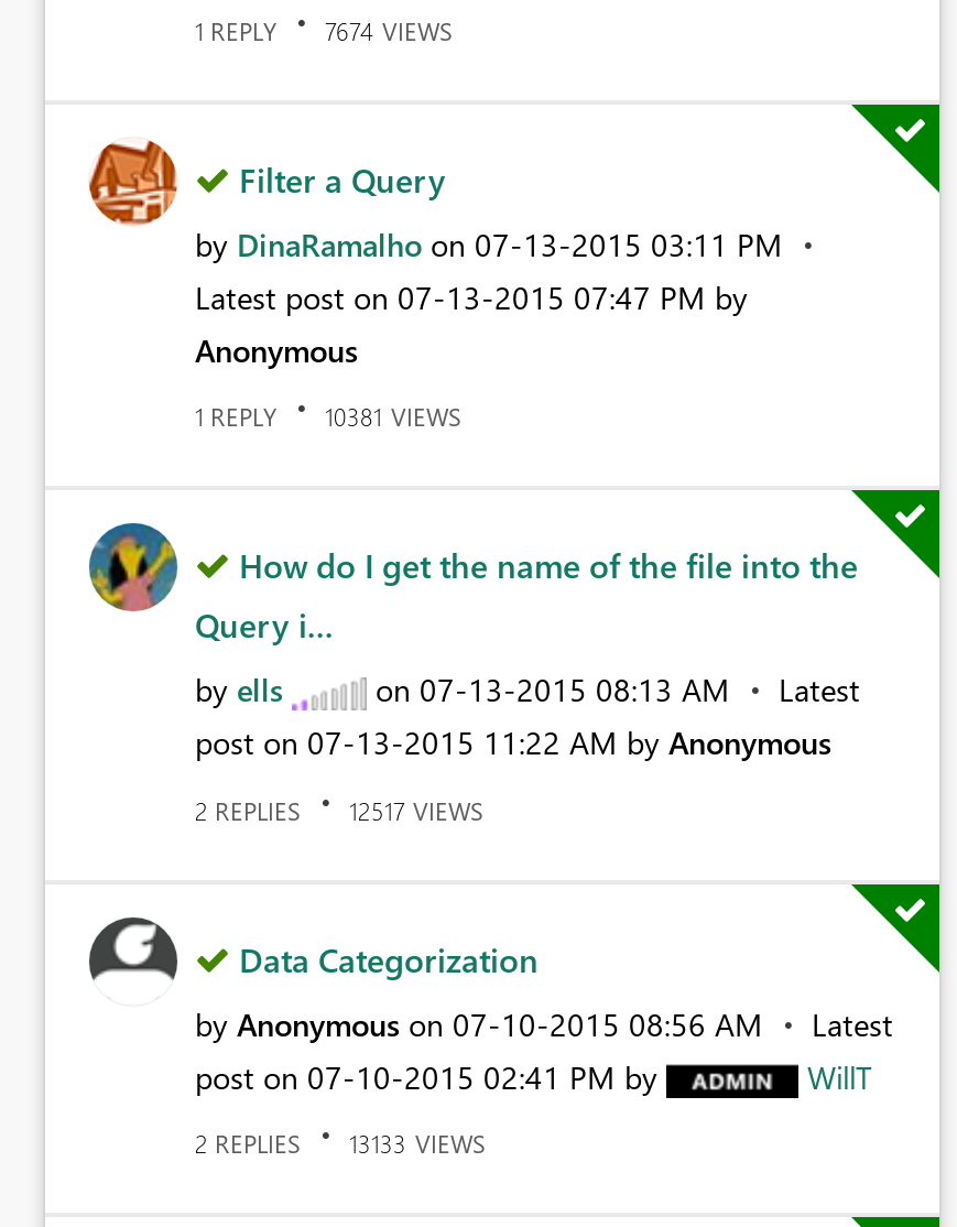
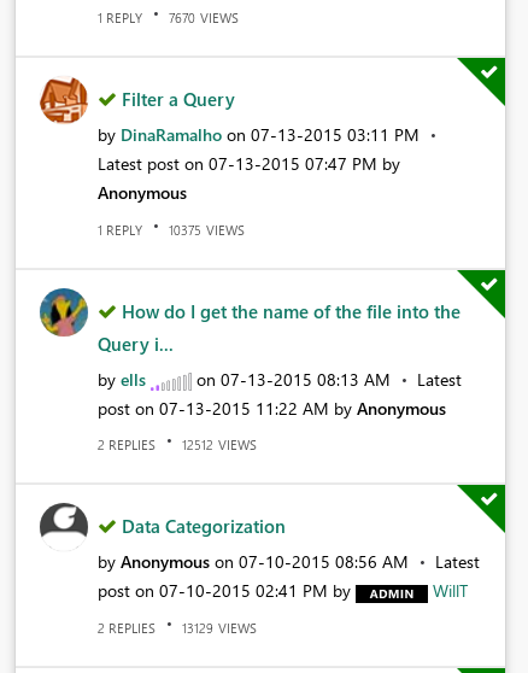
- 1 REPLY 7674 VIEWS
+ 1 REPLY 7670 VIEWS

- 1 REPLY 10381 VIEWS
+ 1 REPLY 10375 VIEWS

- 2 REPLIES 12517 VIEWS
+ 2 REPLIES 12512 VIEWS

- 2 REPLIES 13133 VIEWS
+ 2 REPLIES 13129 VIEWS
